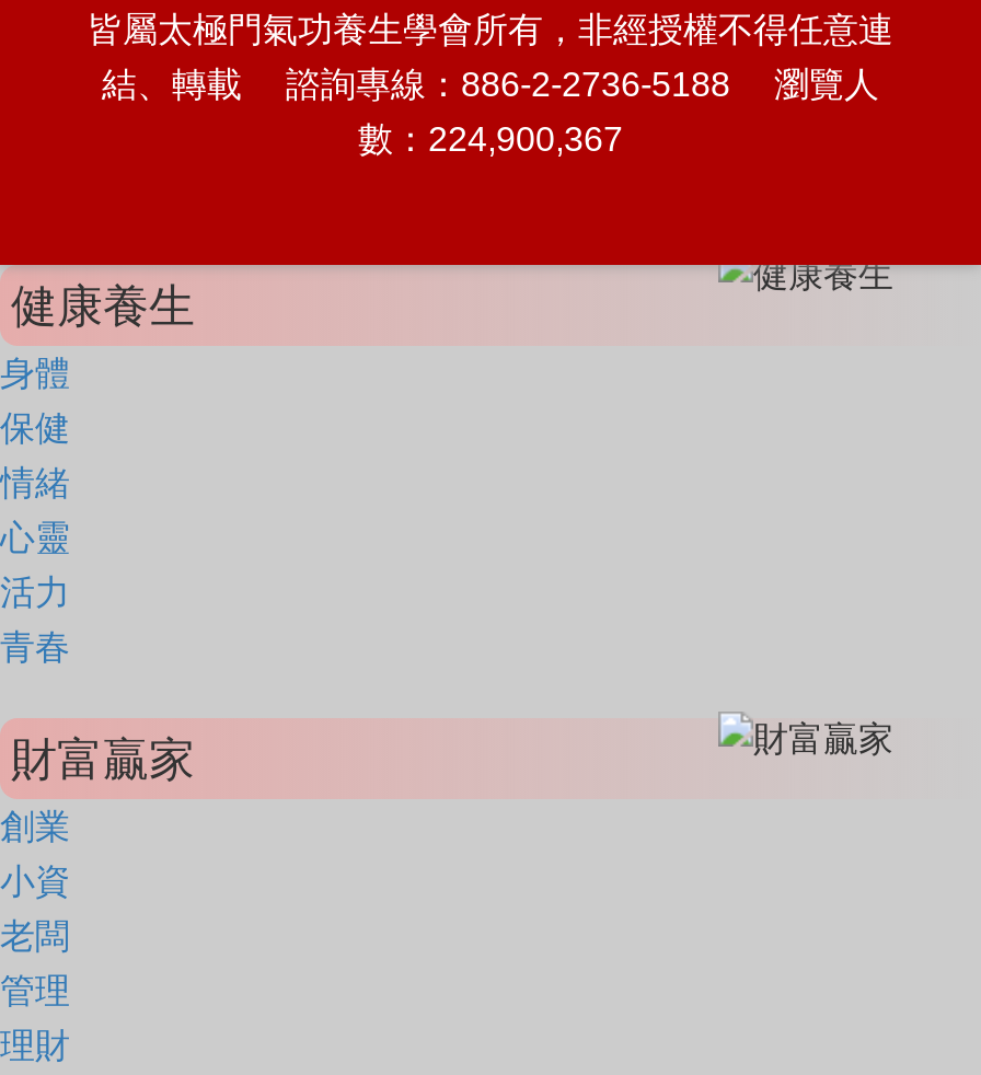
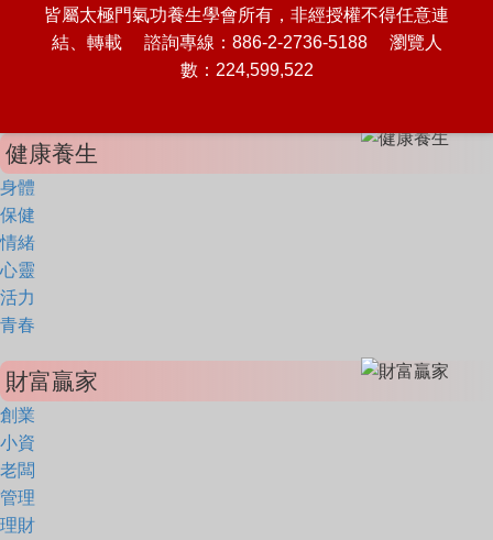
- 數：224,900,367
+ 數：224,599,522
